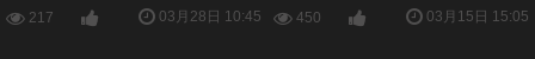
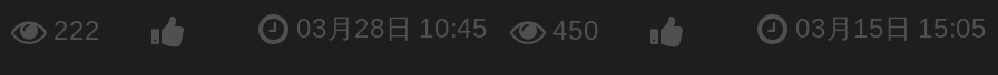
- 217
+ 222
